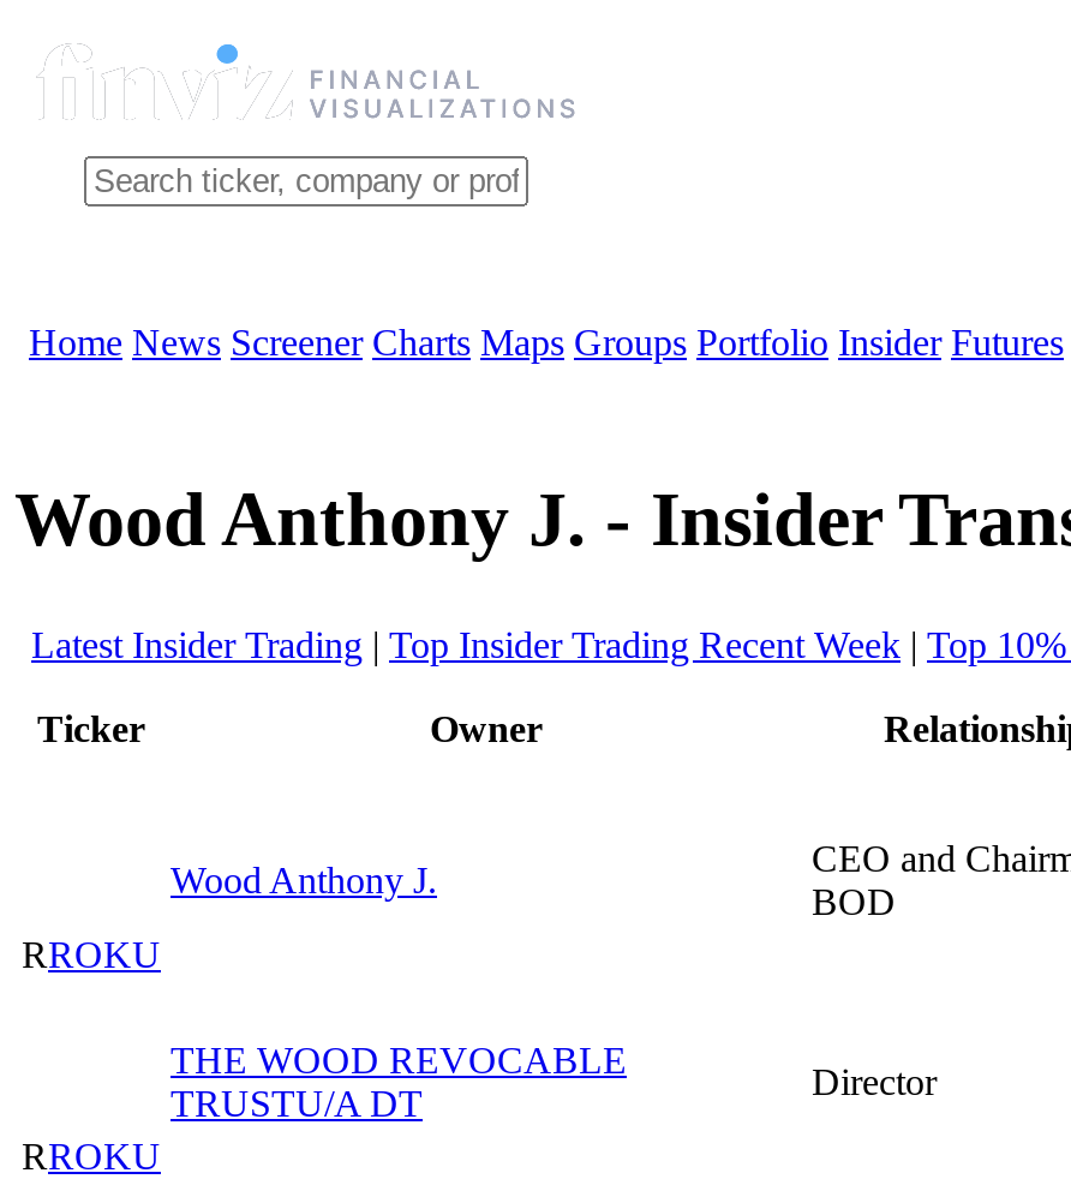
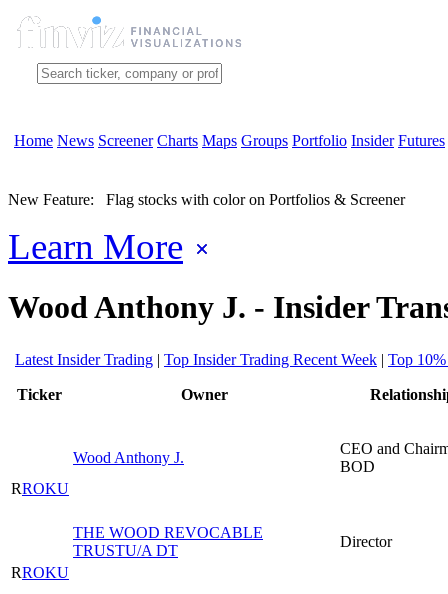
+ New Feature: Flag stocks with color on Portfolios & Screener
+ Learn More
